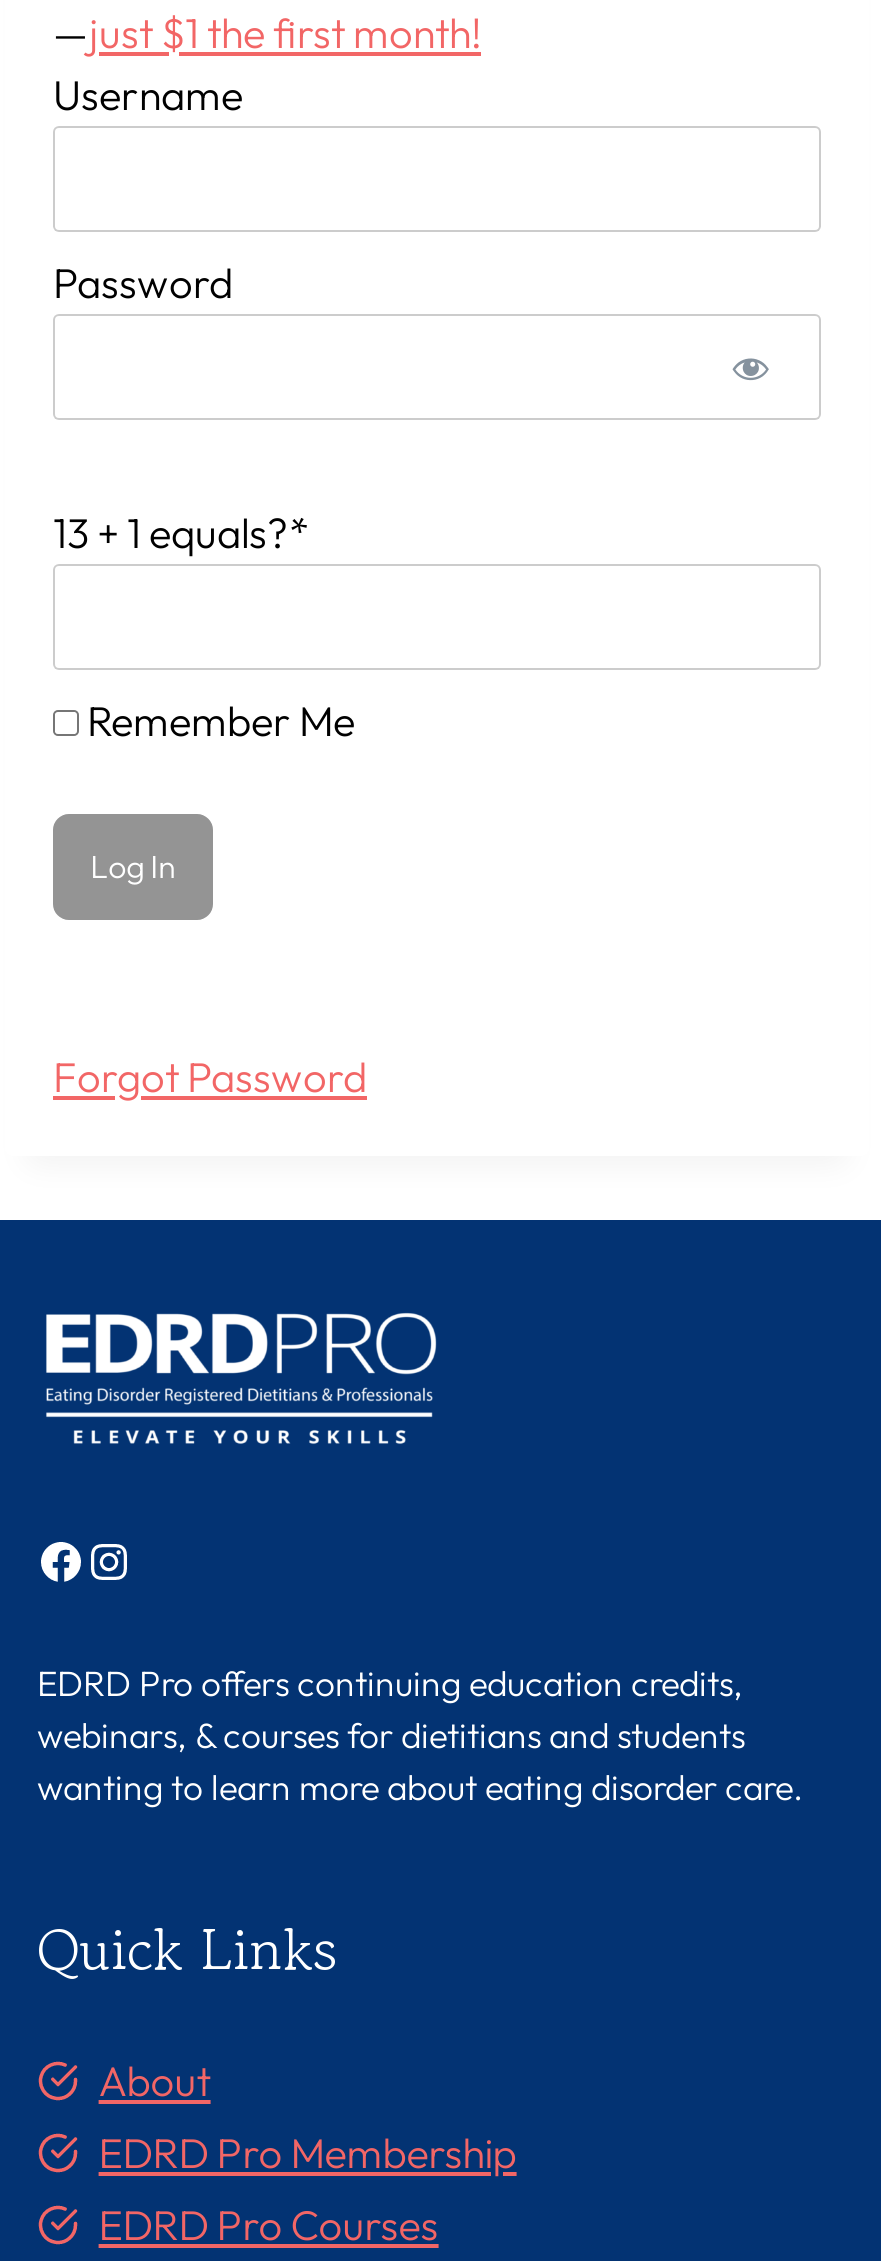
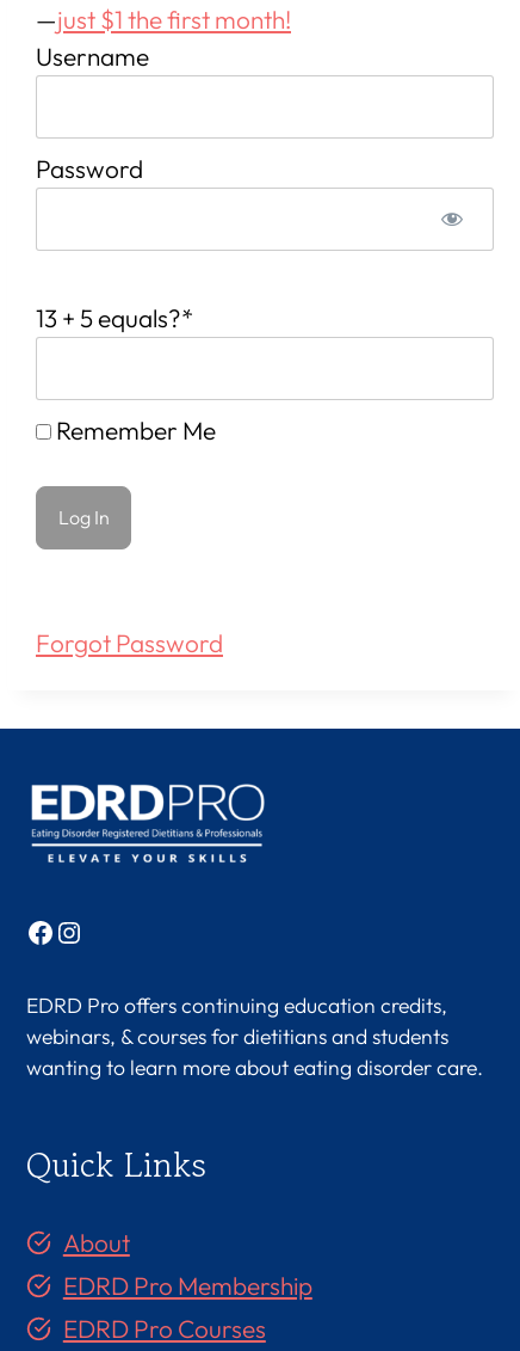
- 13 + 1 equals?*
+ 13 + 5 equals?*
